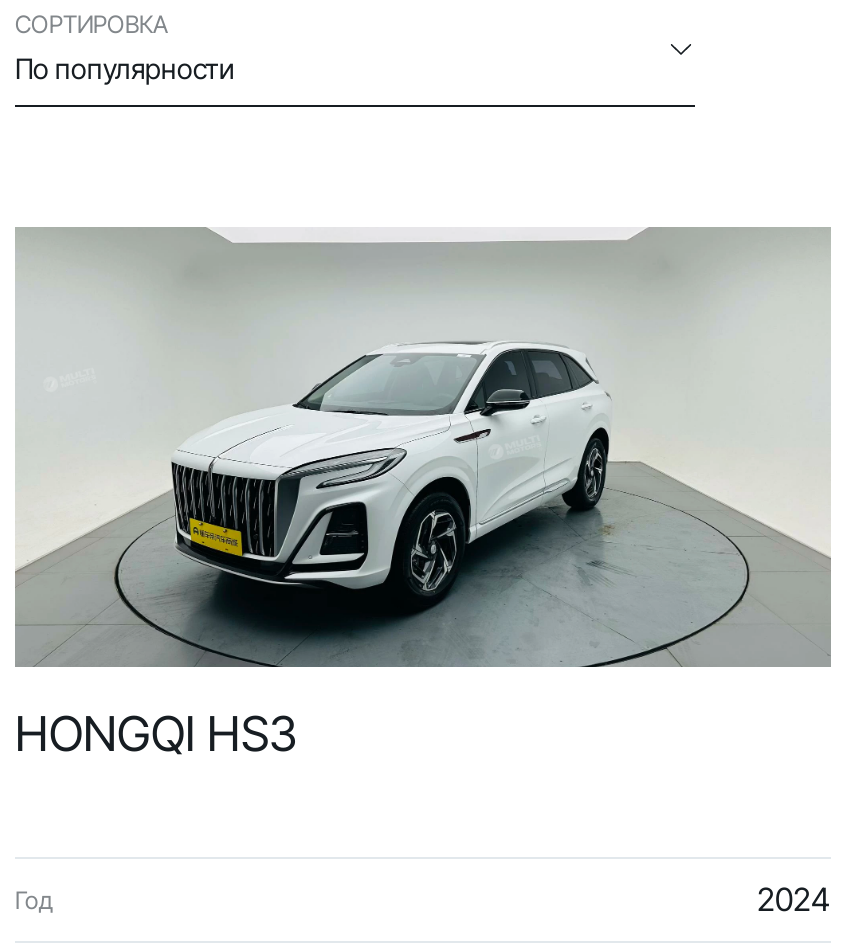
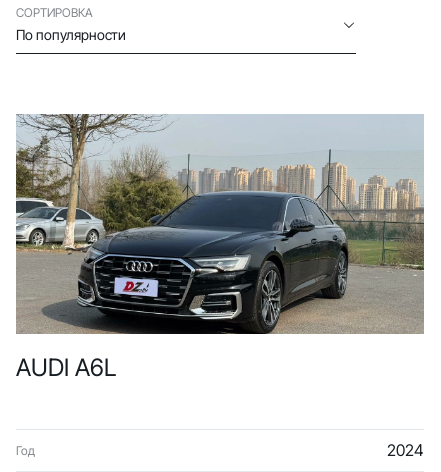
- [image]
- HONGQI HS3
+ [image]
+ AUDI A6L
